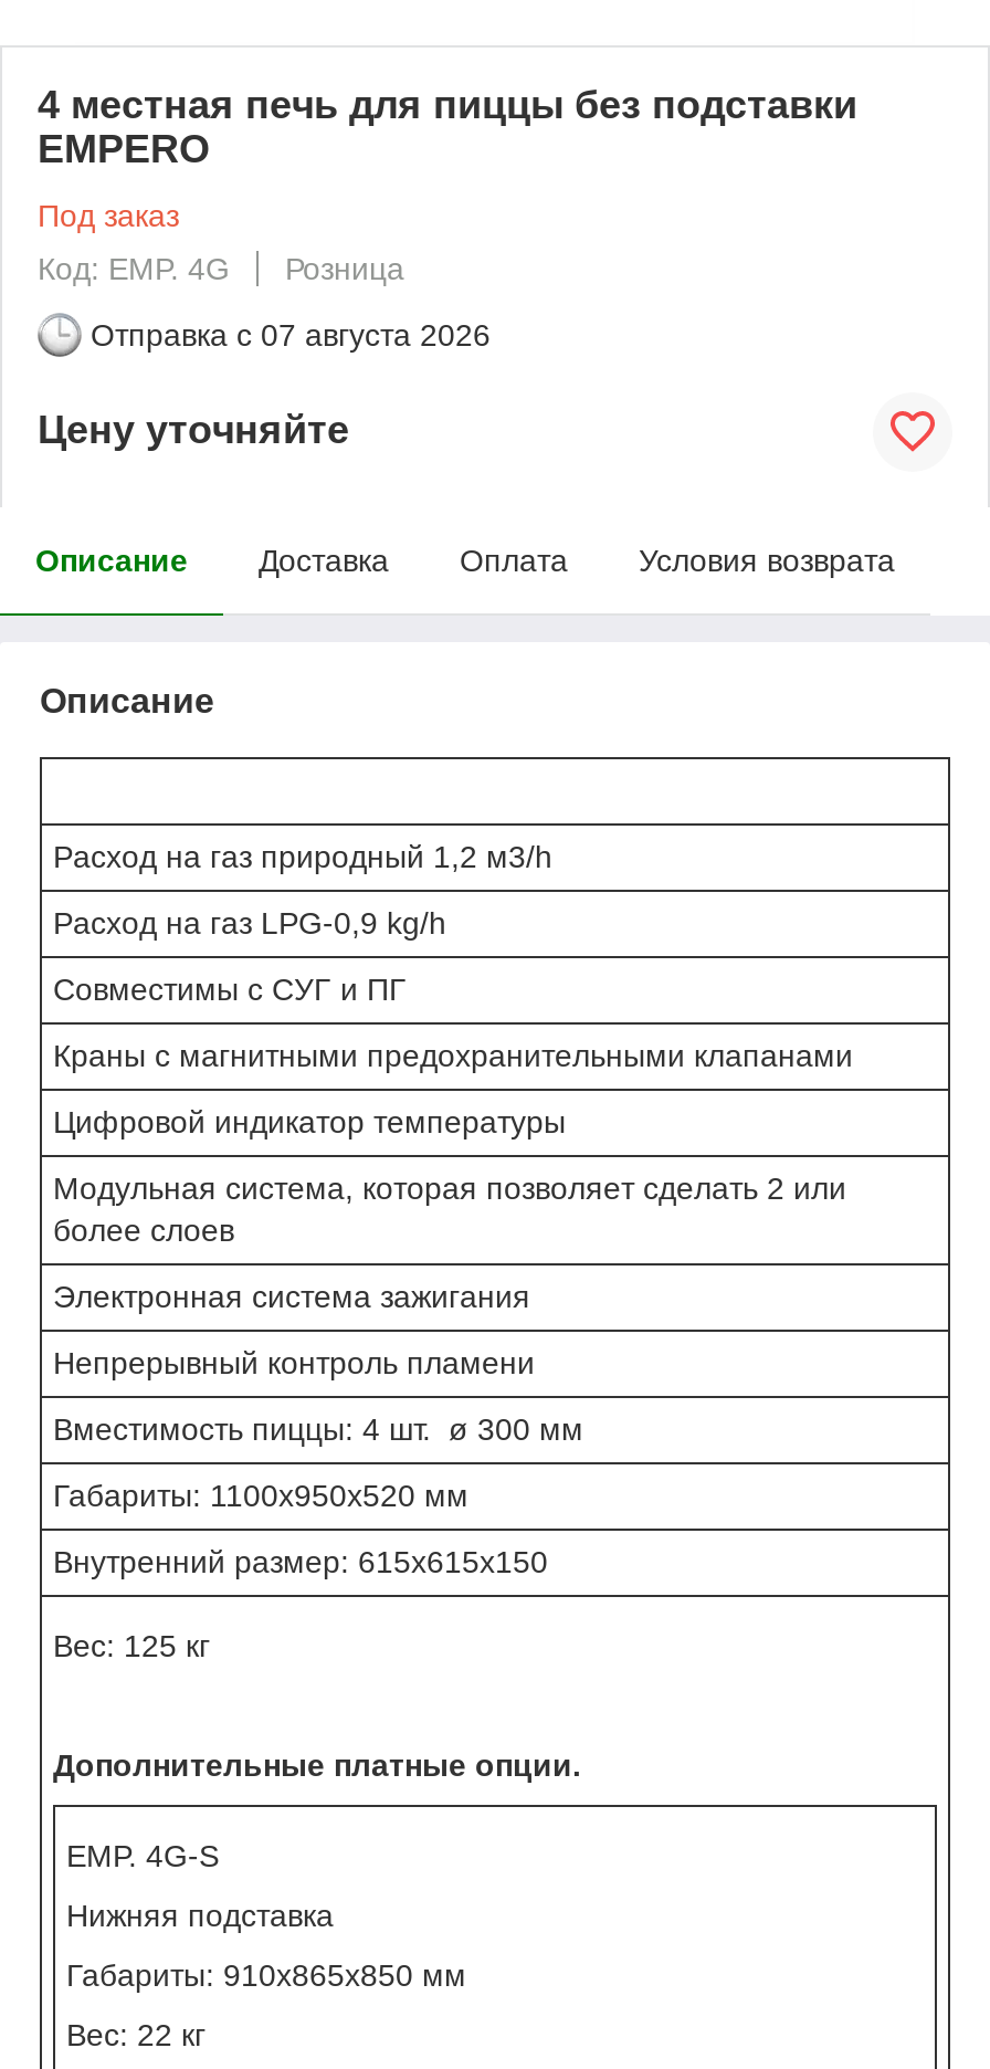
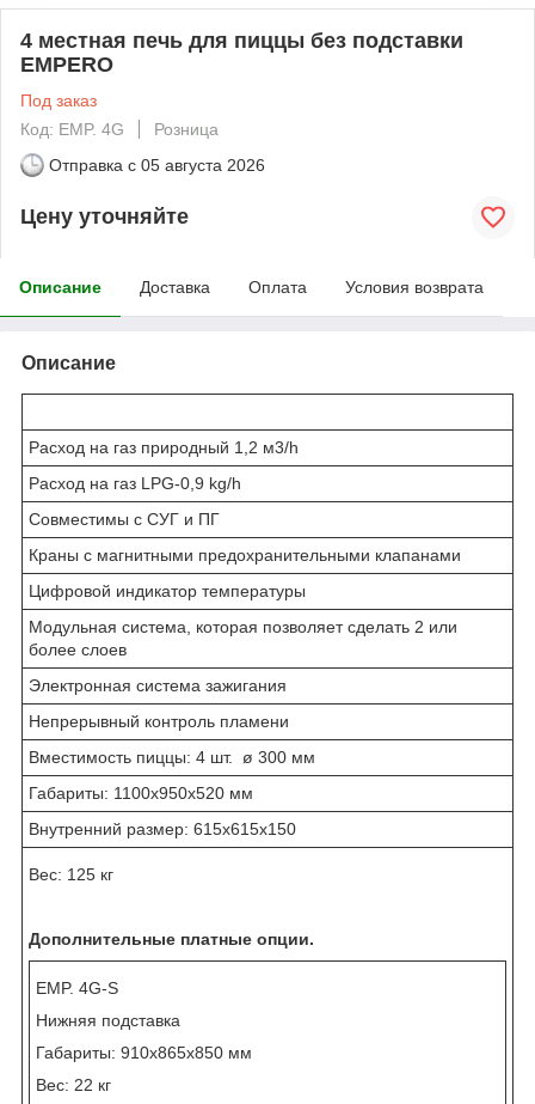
- Отправка с 07 августа 2026
+ Отправка с 05 августа 2026
